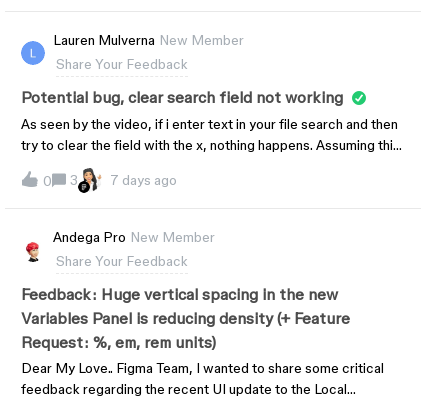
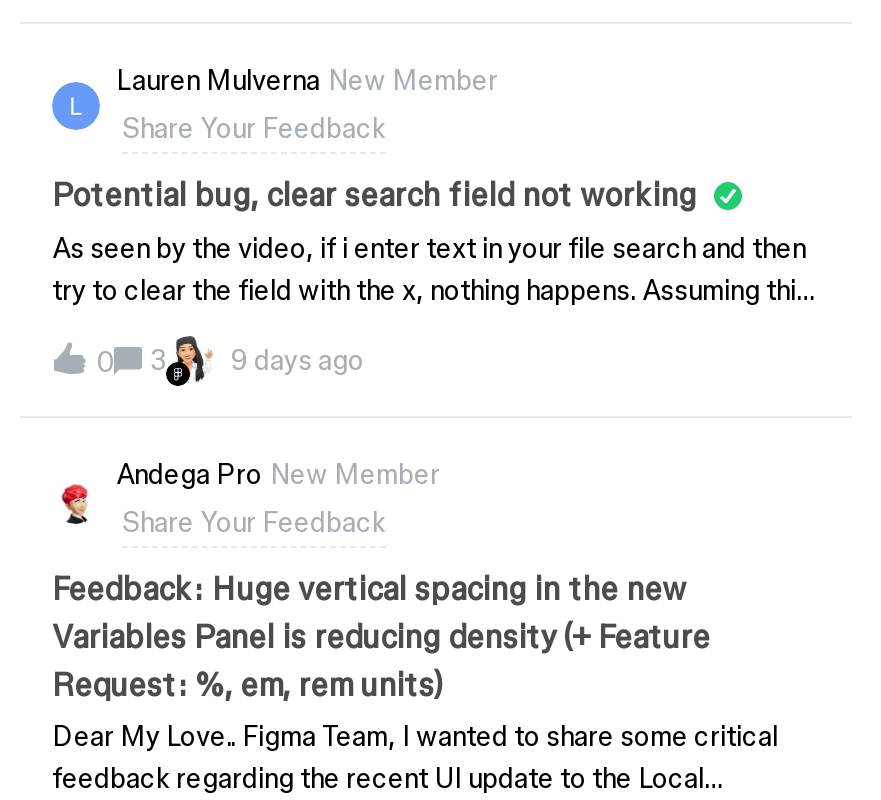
- 7 days ago
+ 9 days ago
